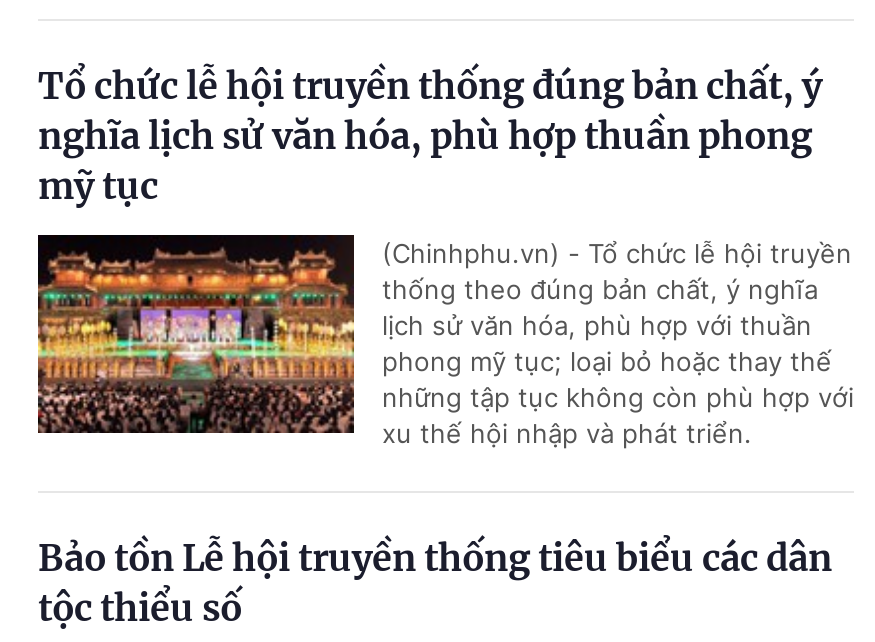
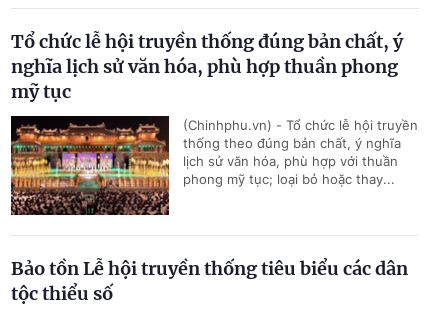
- phong mỹ tục; loại bỏ hoặc thay thế
- những tập tục không còn phù hợp với
- xu thế hội nhập và phát triển.
+ phong mỹ tục; loại bỏ hoặc thay...
